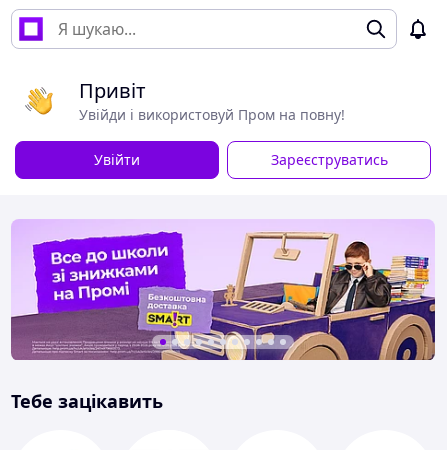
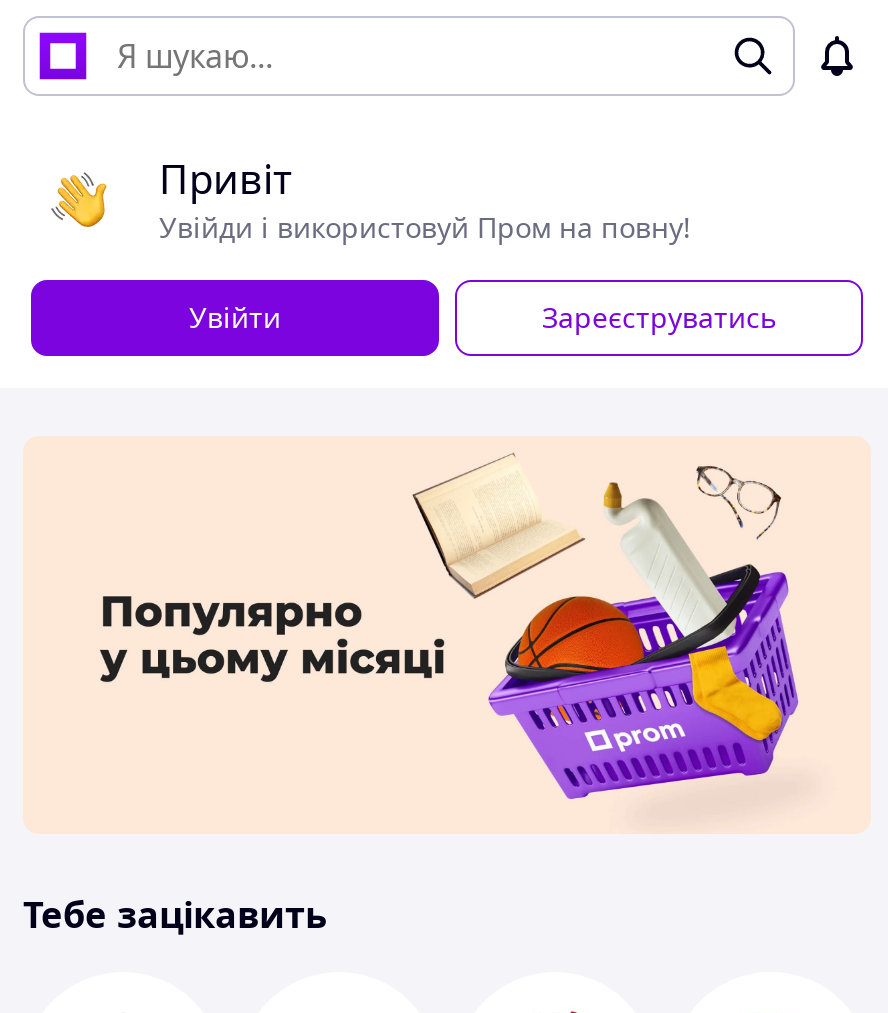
- [image]
+ [image]
